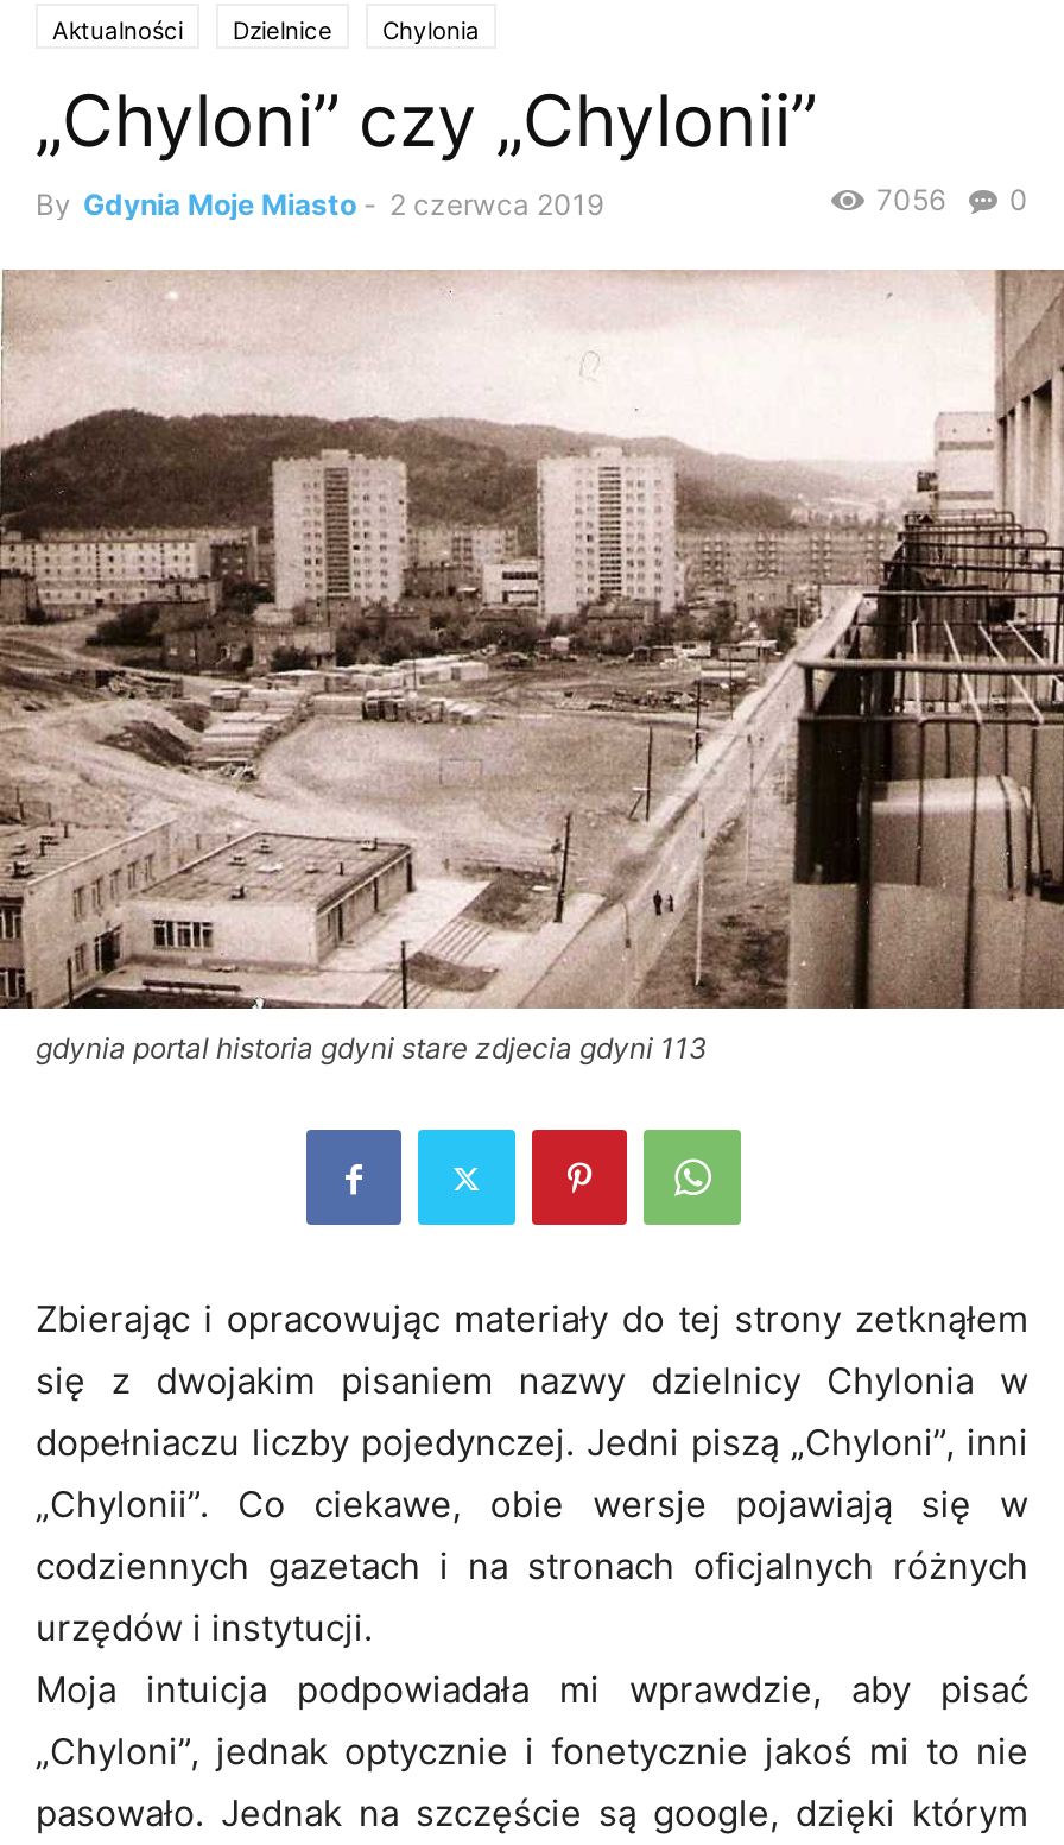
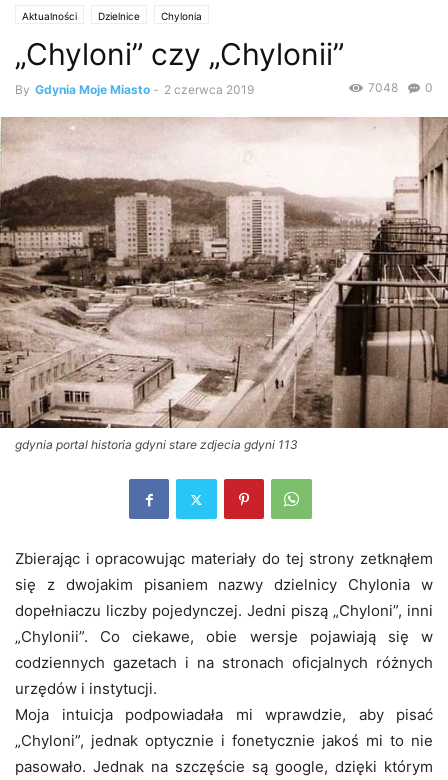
- 7056 0
+ 7048 0
